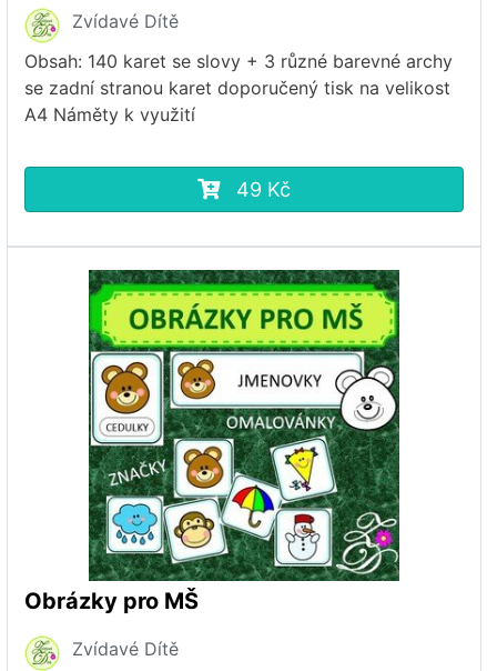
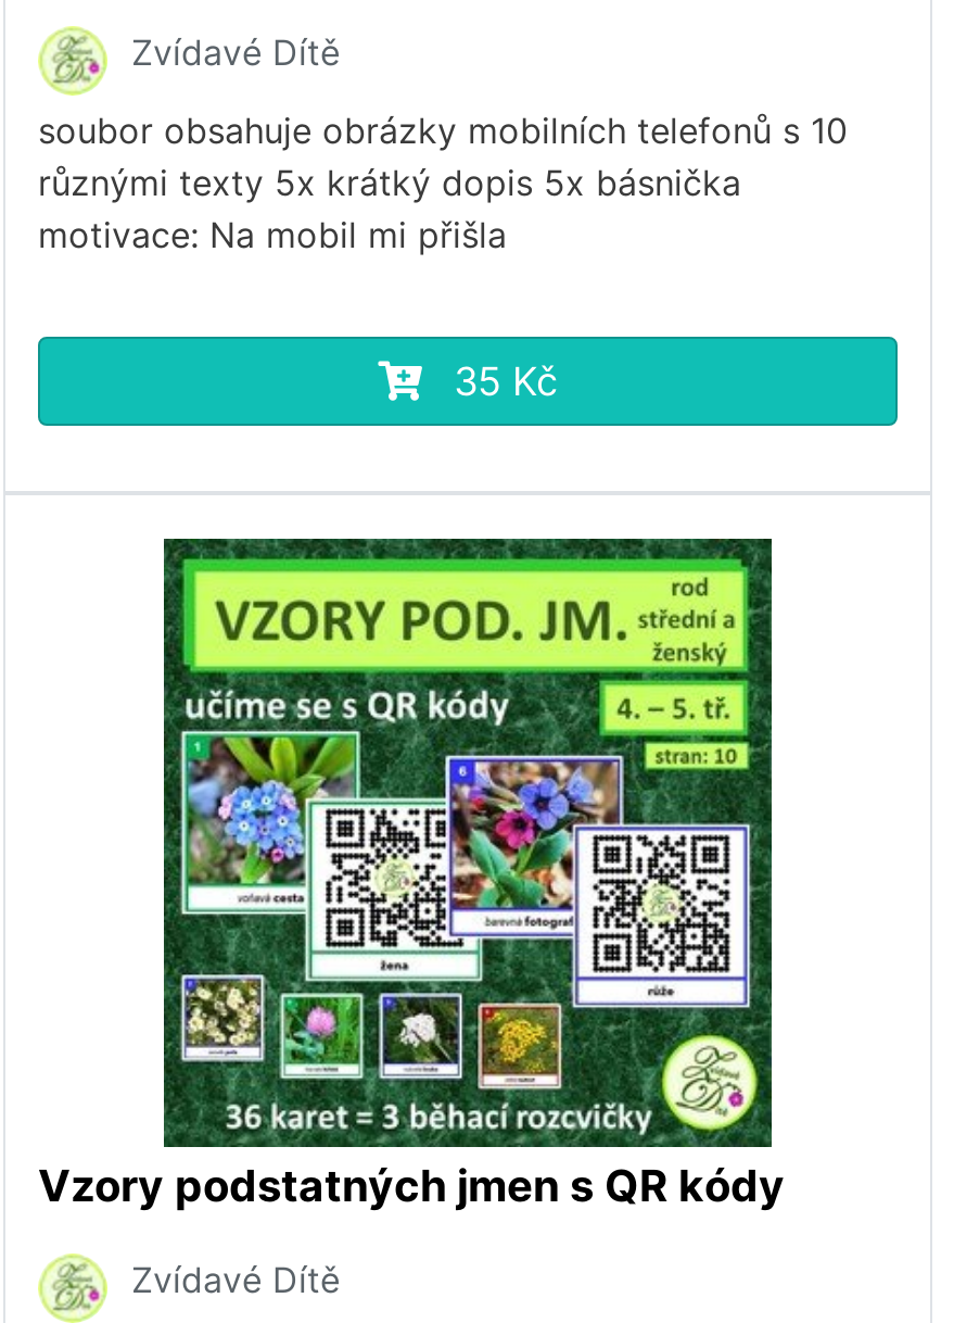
- Obsah: 140 karet se slovy + 3 různé barevné archy
- se zadní stranou karet doporučený tisk na velikost
- A4 Náměty k využití
+ soubor obsahuje obrázky mobilních telefonů s 10
+ různými texty 5x krátký dopis 5x básnička
+ motivace: Na mobil mi přišla

- 49 Kč
+ 35 Kč

- [image]
- Obrázky pro MŠ
+ [image]
+ Vzory podstatných jmen s QR kódy
